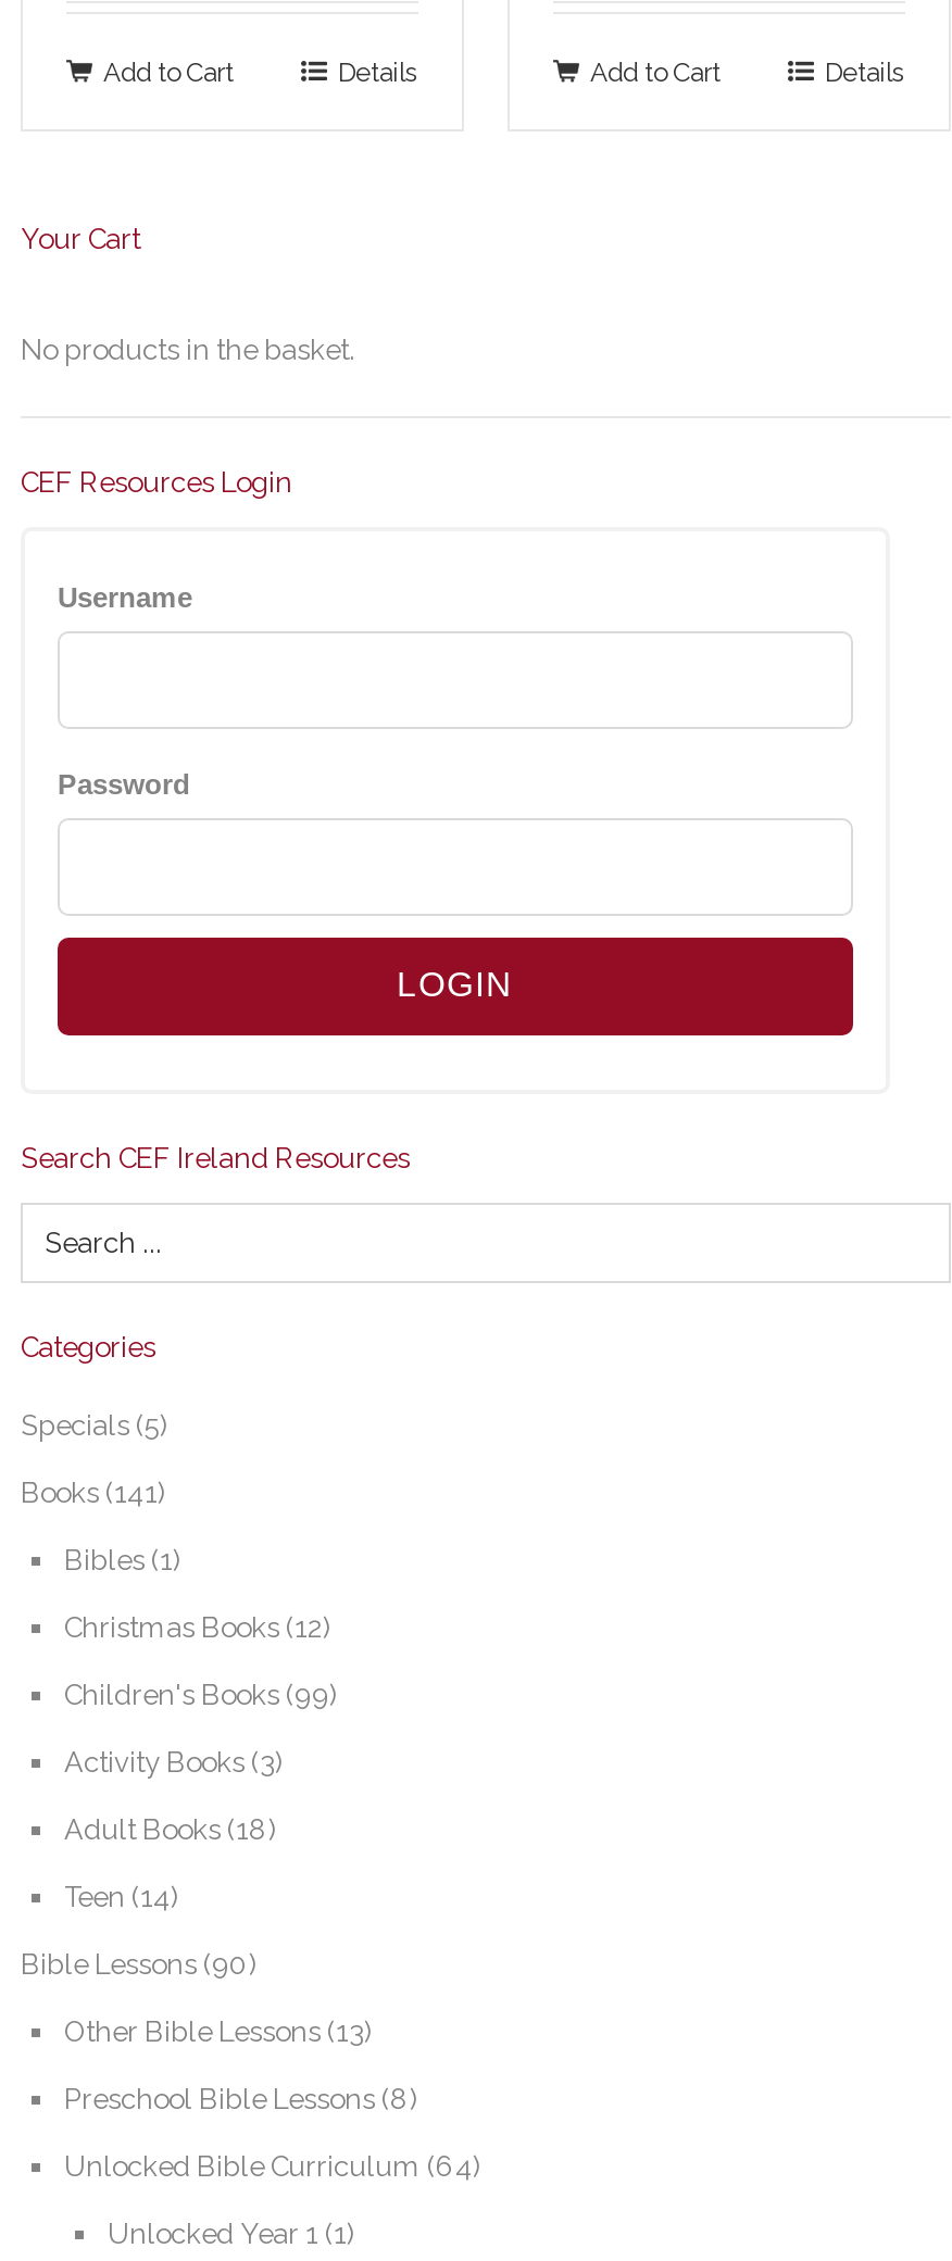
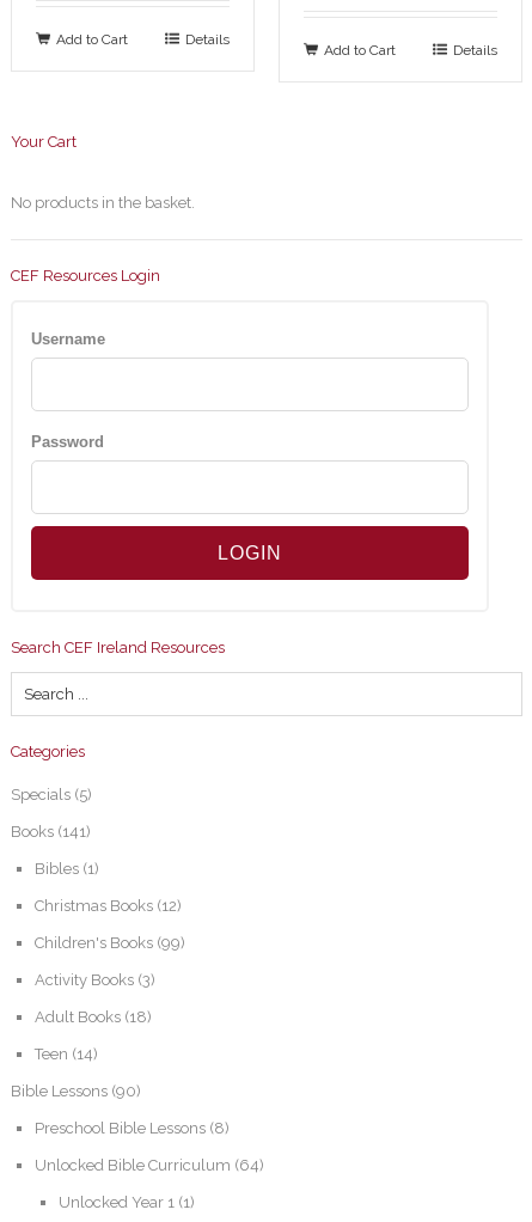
- Other Bible Lessons (13)
